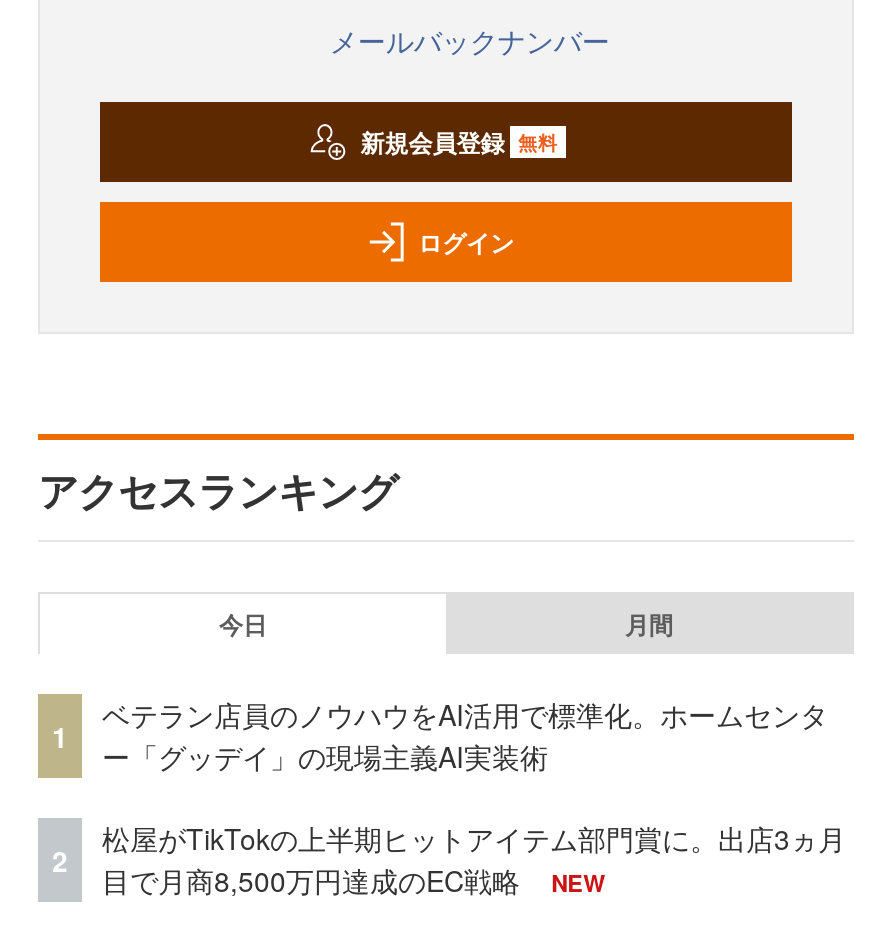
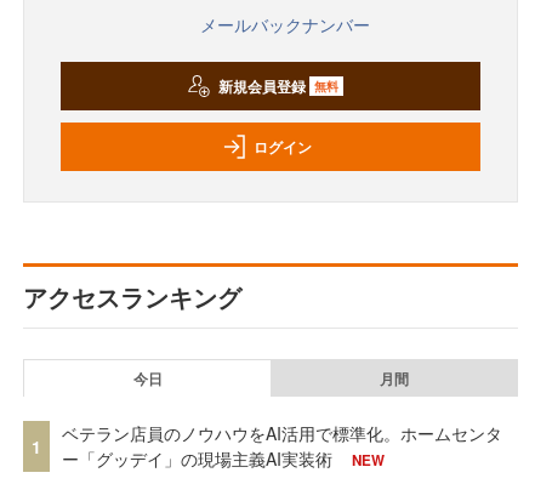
- 松屋がTikTokの上半期ヒットアイテム部門賞に。出店3ヵ月
- 目で月商8,500万円達成のEC戦略

- 2
